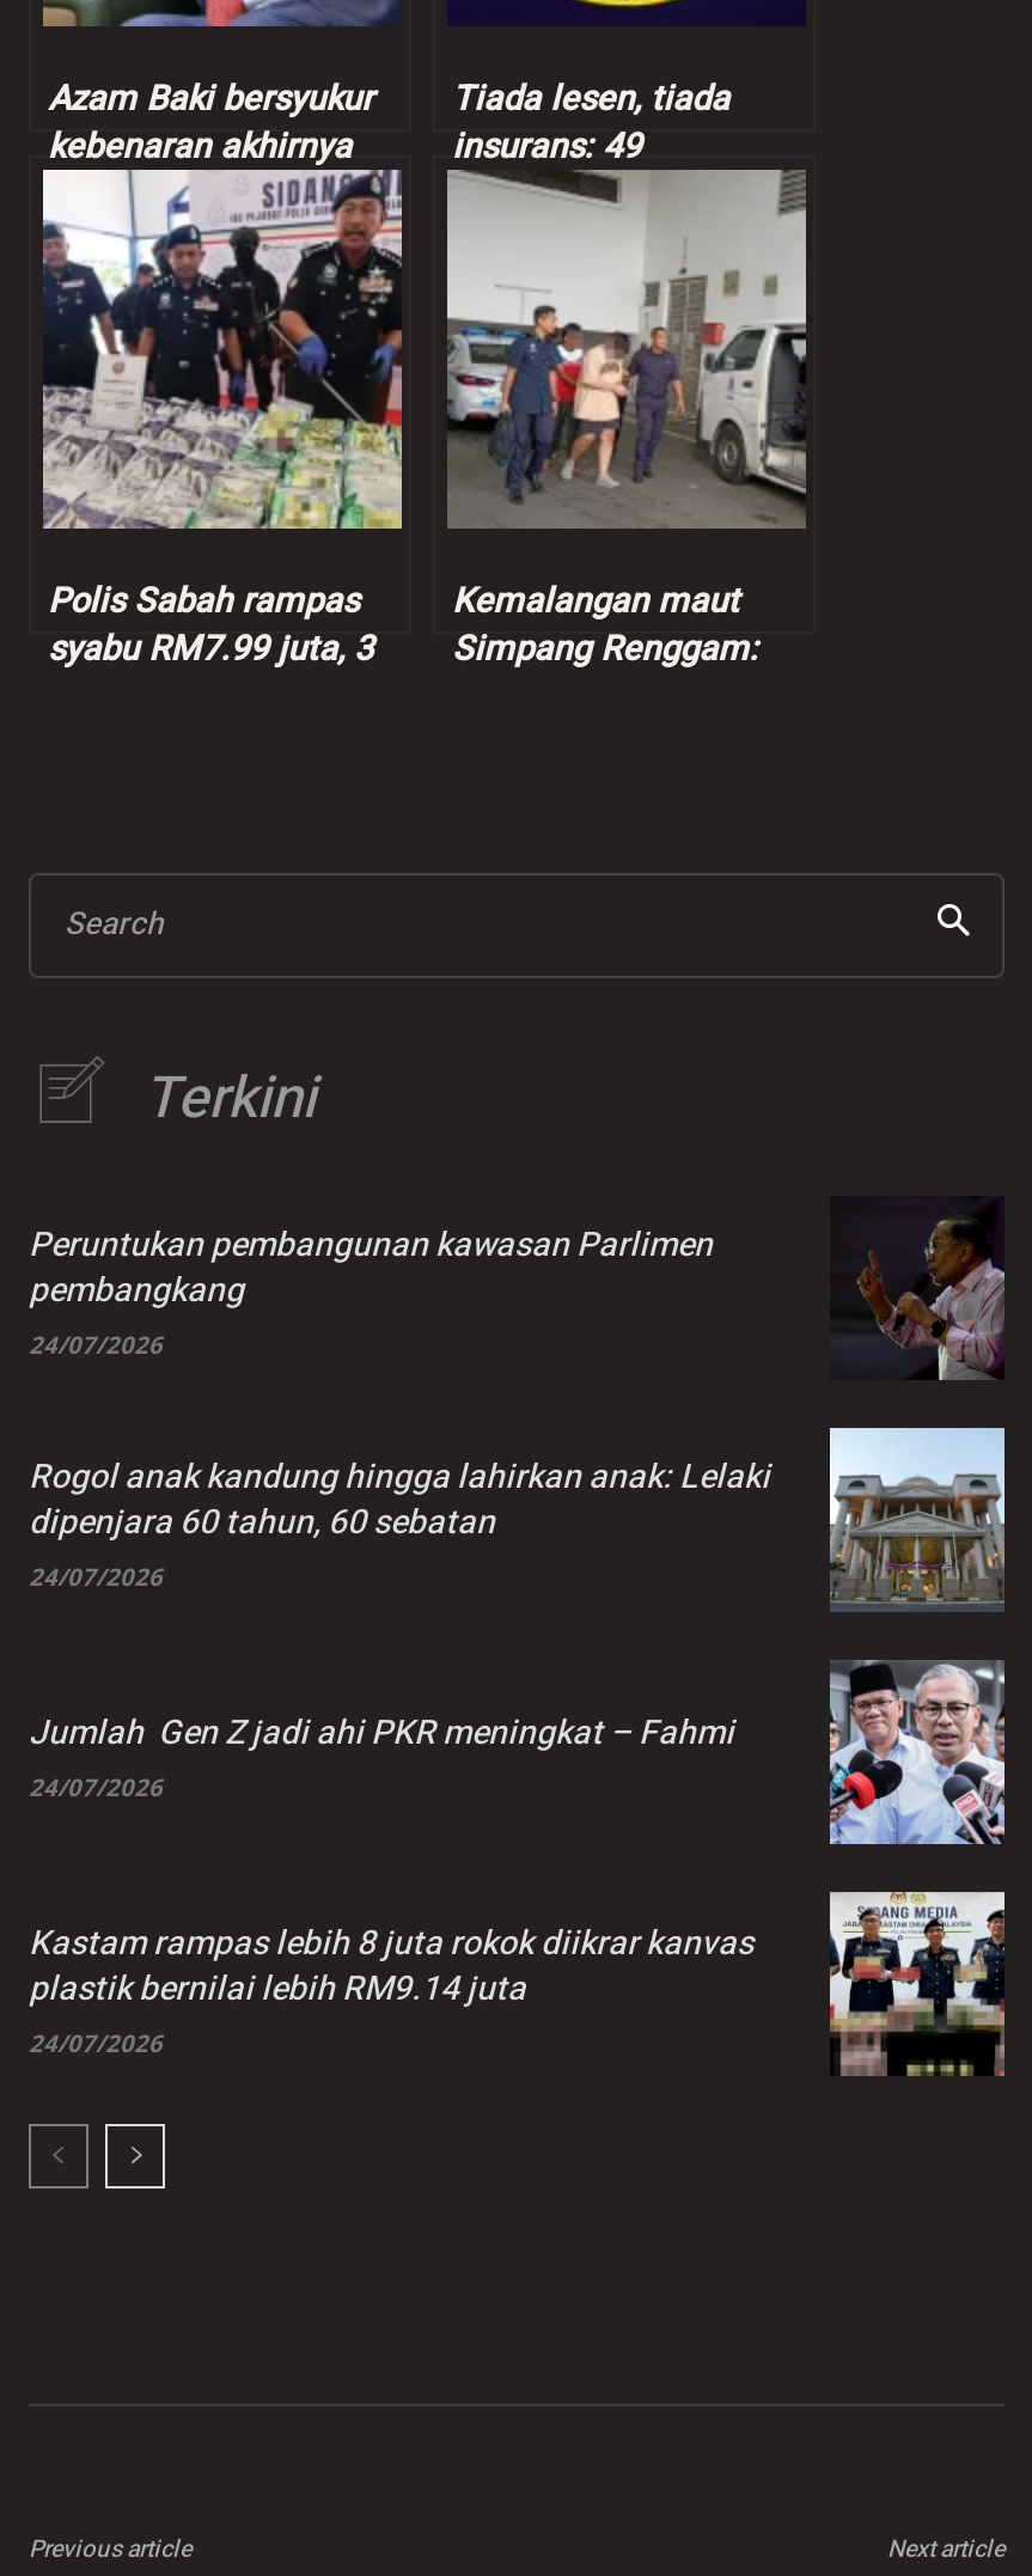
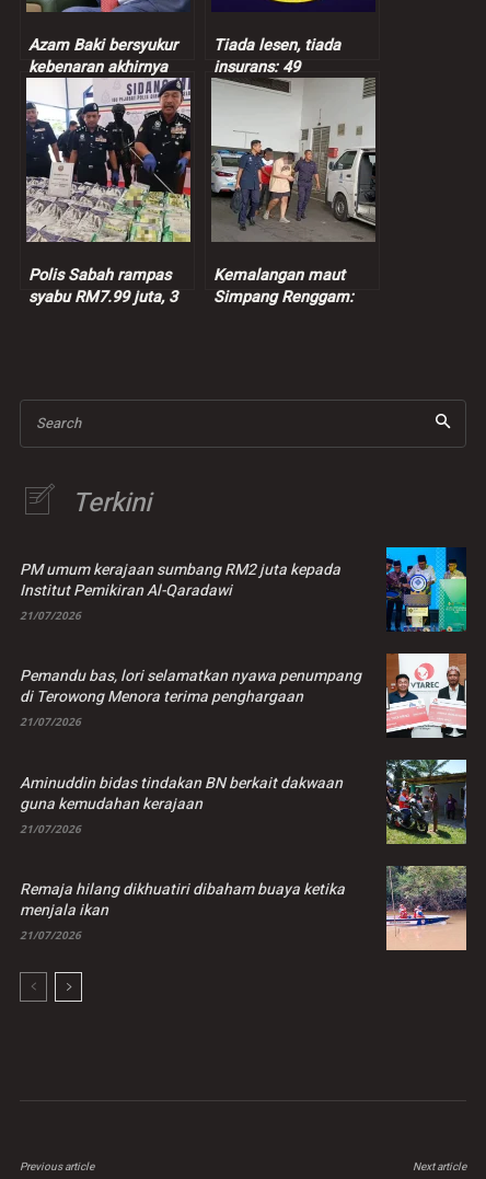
- [image]
+ [image]

- Peruntukan pembangunan kawasan Parlimen
- pembangkang
- 24/07/2026
+ PM umum kerajaan sumbang RM2 juta kepada
+ Institut Pemikiran Al-Qaradawi
+ 21/07/2026

- [image]
- Rogol anak kandung hingga lahirkan anak: Lelaki
- dipenjara 60 tahun, 60 sebatan
- 24/07/2026
+ [image]
+ Pemandu bas, lori selamatkan nyawa penumpang
+ di Terowong Menora terima penghargaan
+ 21/07/2026

- [image]
- Jumlah Gen Z jadi ahi PKR meningkat – Fahmi
- 24/07/2026
+ [image]
+ Aminuddin bidas tindakan BN berkait dakwaan
+ guna kemudahan kerajaan
+ 21/07/2026

- [image]
- Kastam rampas lebih 8 juta rokok diikrar kanvas
- plastik bernilai lebih RM9.14 juta
- 24/07/2026
+ [image]
+ Remaja hilang dikhuatiri dibaham buaya ketika
+ menjala ikan
+ 21/07/2026
